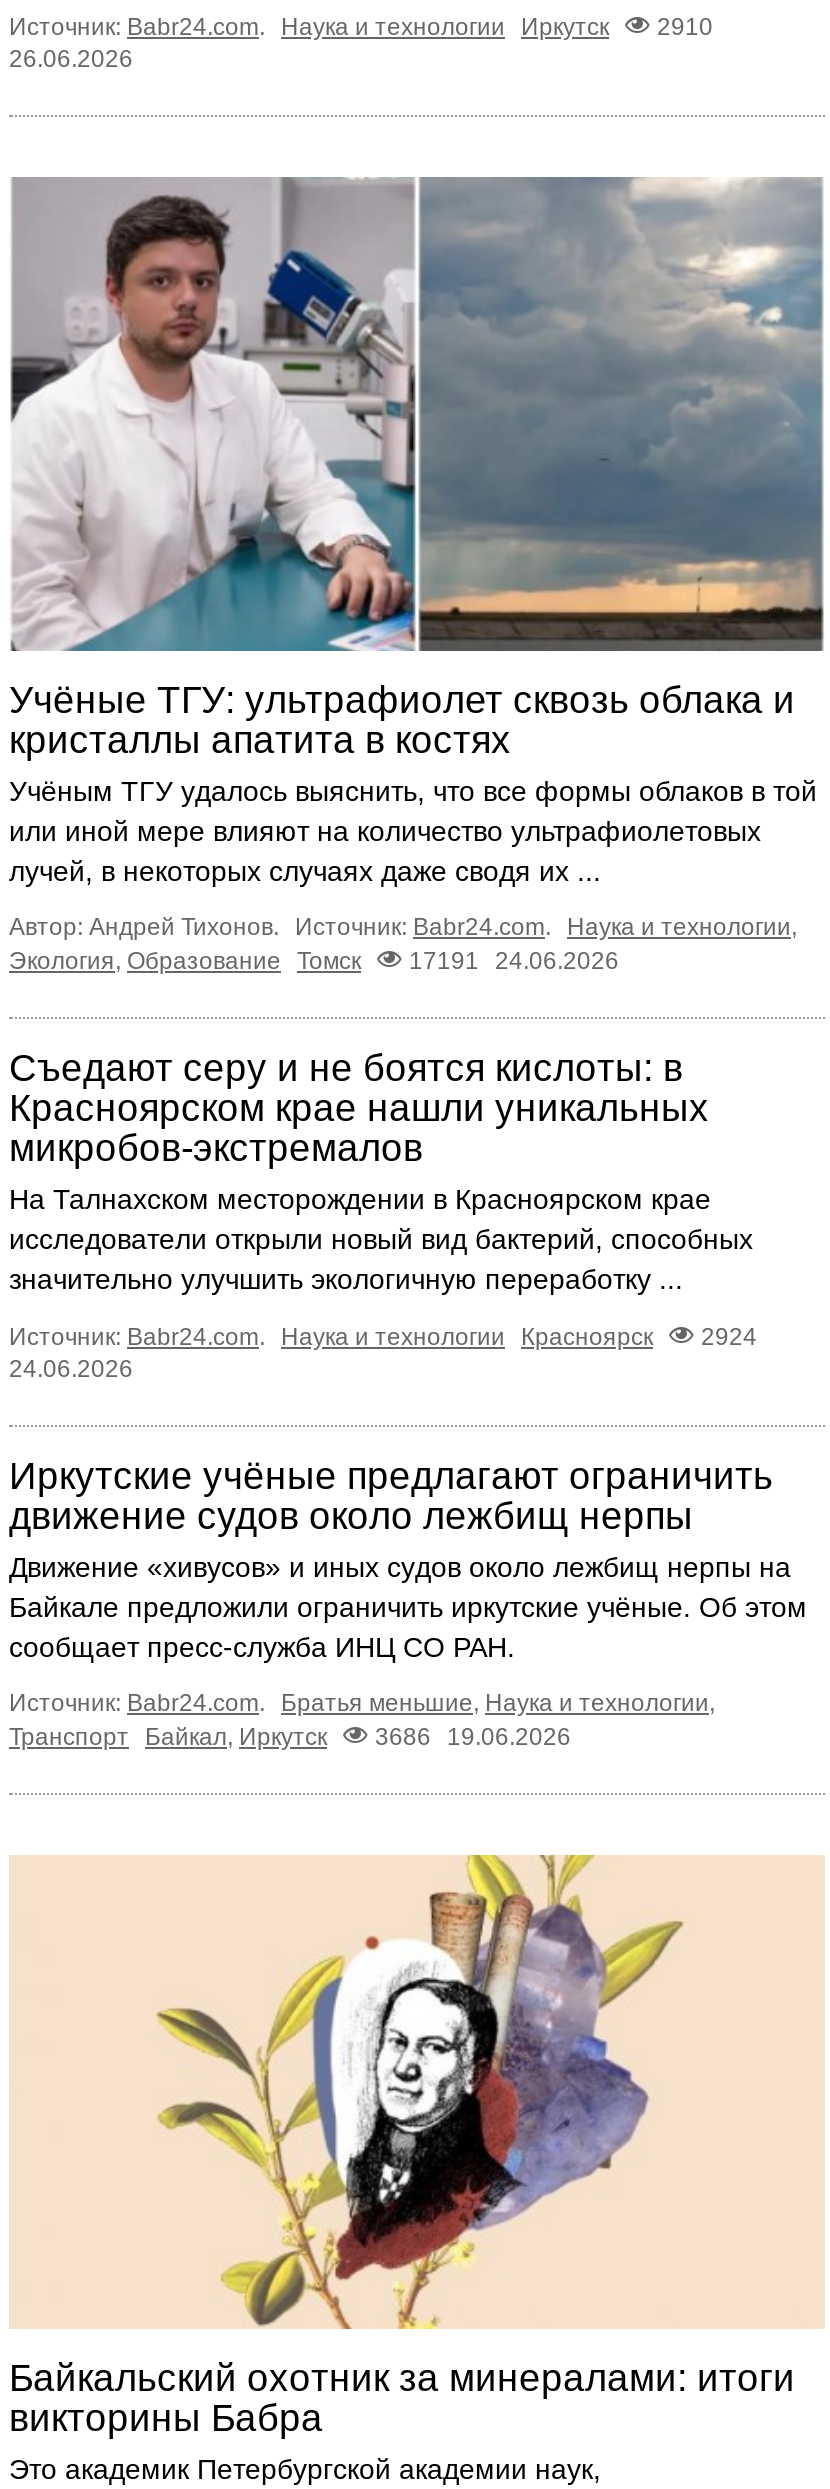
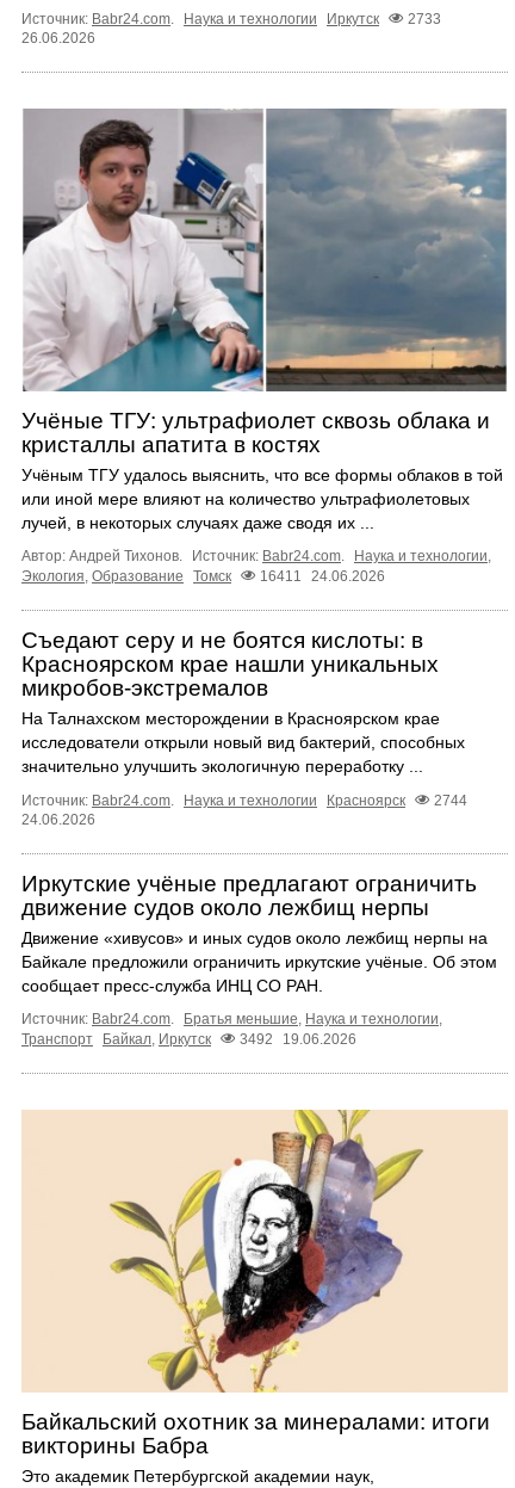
- Источник: Babr24.com. Наука и технологии Иркутск 2910
+ Источник: Babr24.com. Наука и технологии Иркутск 2733

- Экология, Образование Томск 17191 24.06.2026
+ Экология, Образование Томск 16411 24.06.2026

- Источник: Babr24.com. Наука и технологии Красноярск 2924
+ Источник: Babr24.com. Наука и технологии Красноярск 2744

- Транспорт Байкал, Иркутск 3686 19.06.2026
+ Транспорт Байкал, Иркутск 3492 19.06.2026
